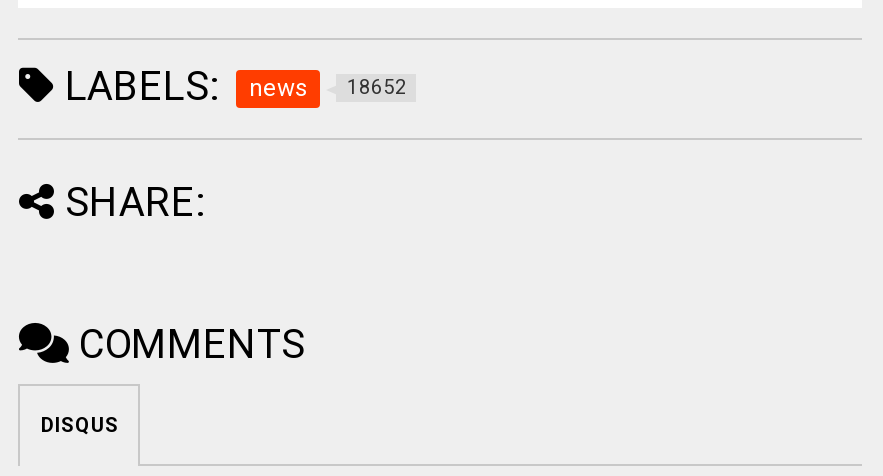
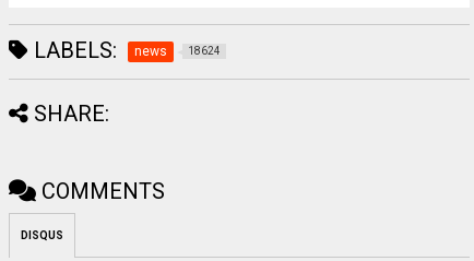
- LABELS: news 18652
+ LABELS: news 18624
